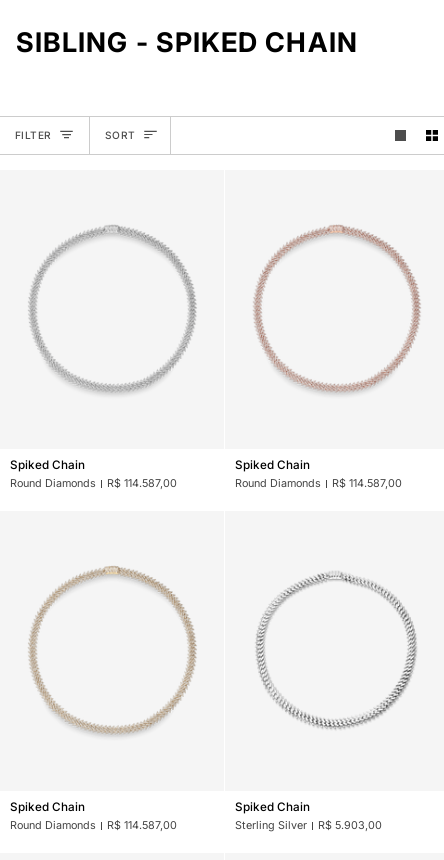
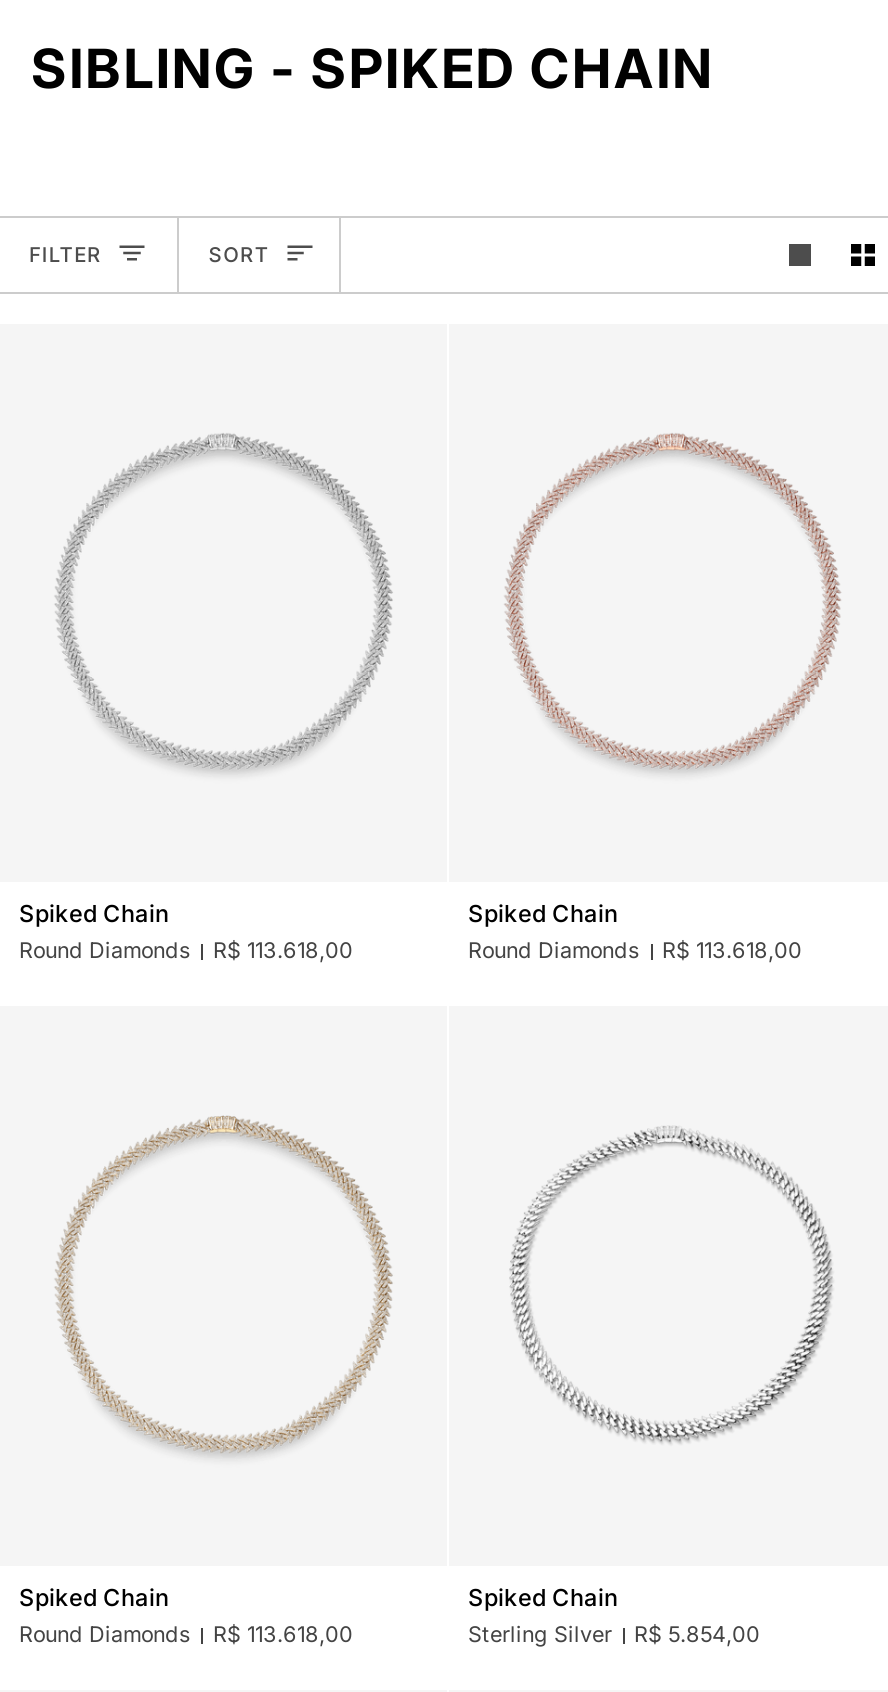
- R$ 114.587,00
+ R$ 113.618,00

- R$ 114.587,00
+ R$ 113.618,00

- R$ 114.587,00
+ R$ 113.618,00

- R$ 5.903,00
+ R$ 5.854,00
